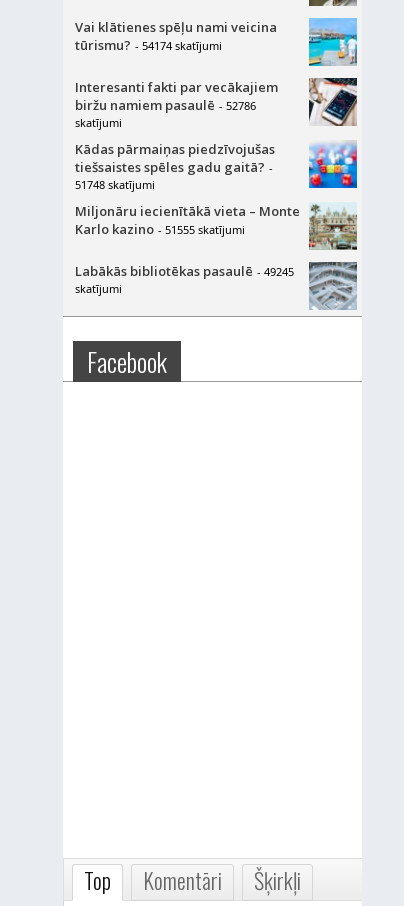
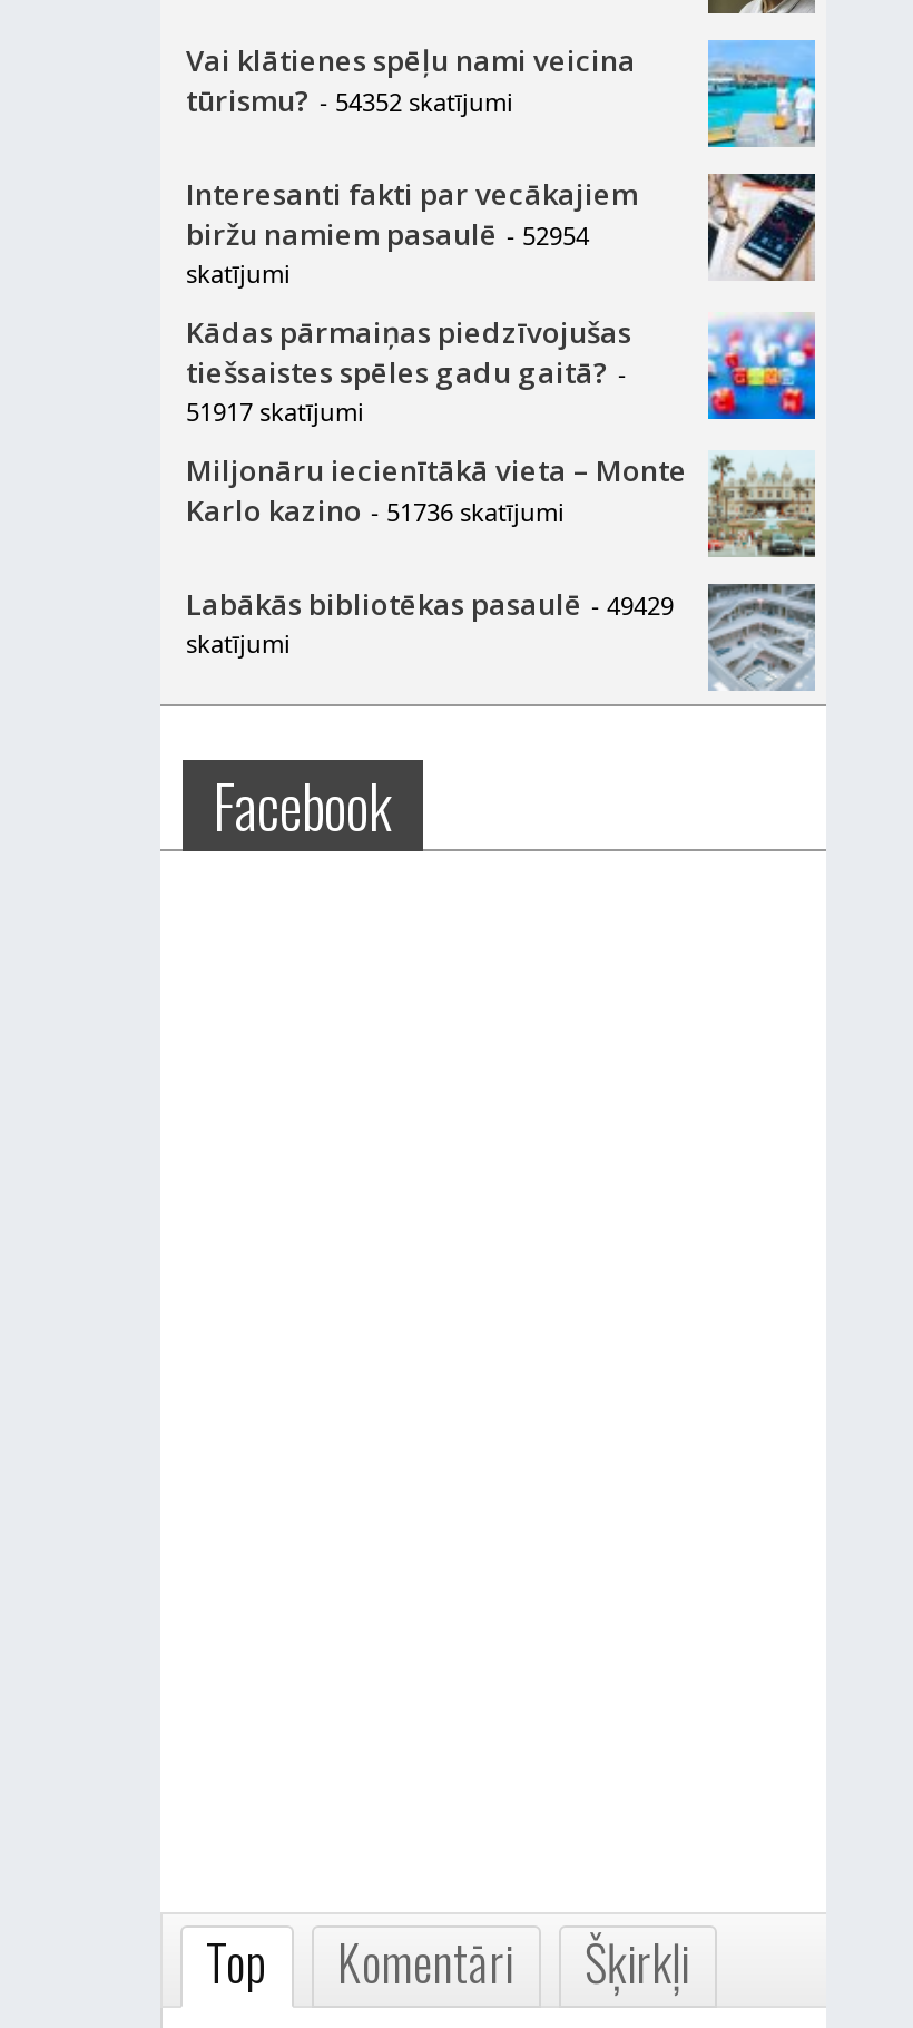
- tūrismu? - 54174 skatījumi
+ tūrismu? - 54352 skatījumi

- biržu namiem pasaulē - 52786
+ biržu namiem pasaulē - 52954

- 51748 skatījumi
+ 51917 skatījumi

- Karlo kazino - 51555 skatījumi
+ Karlo kazino - 51736 skatījumi

- Labākās bibliotēkas pasaulē - 49245
+ Labākās bibliotēkas pasaulē - 49429
